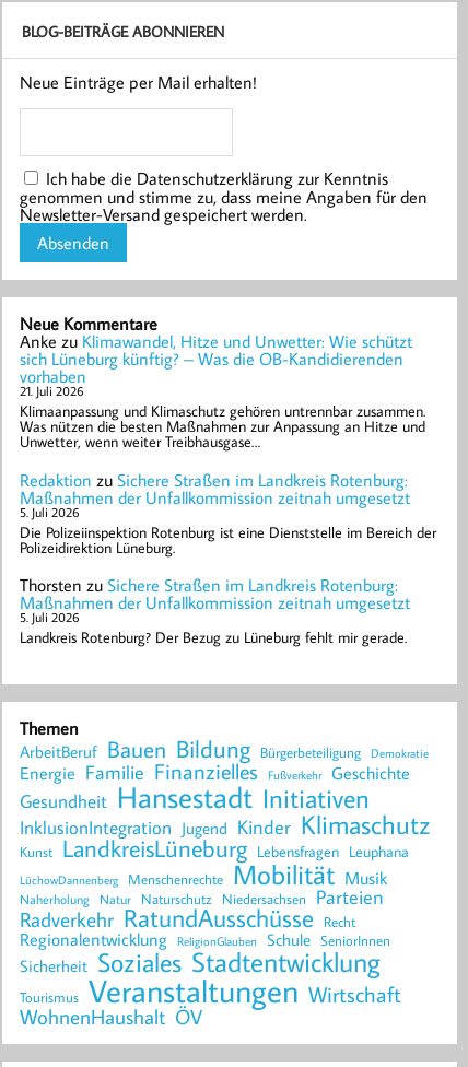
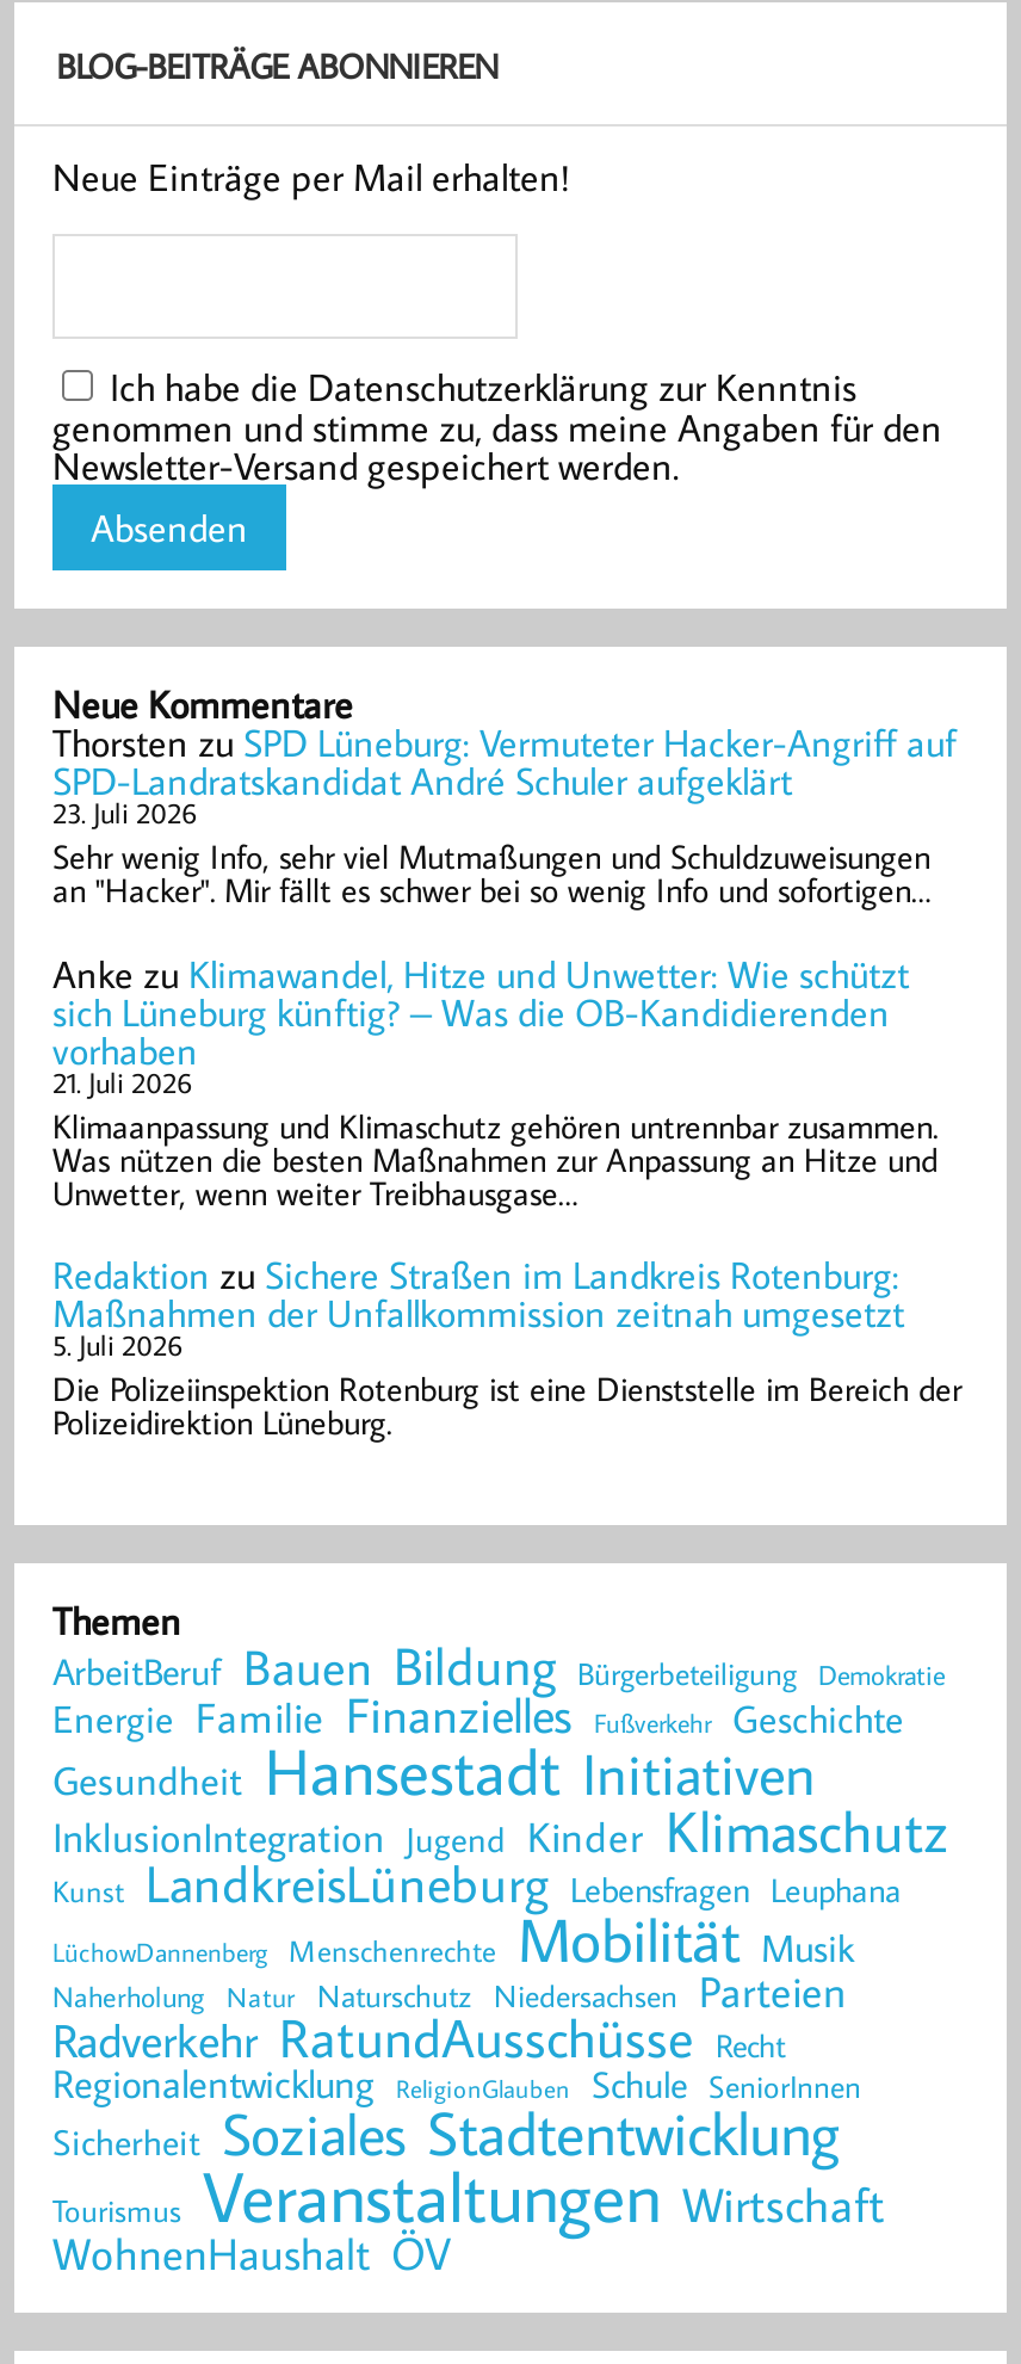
+ ThorstenzuSPD Lüneburg: Vermuteter Hacker-Angriff auf
+ SPD-Landratskandidat André Schuler aufgeklärt
+ 23. Juli 2026
+ Sehr wenig Info, sehr viel Mutmaßungen und Schuldzuweisungen
+ an "Hacker". Mir fällt es schwer bei so wenig Info und sofortigen…

moved down: Anke zu Klimawandel, Hitze und Unwetter: Wie schützt | sich Lüneburg künftig? – Was die OB-Kandidierenden | vorhaben | ... | Die Polizeiinspektion Rotenburg ist eine Dienststelle im Bereich der | Polizeidirektion Lüneburg.

- Thorsten zu Sichere Straßen im Landkreis Rotenburg:
- Maßnahmen der Unfallkommission zeitnah umgesetzt
- 5. Juli 2026
- Landkreis Rotenburg? Der Bezug zu Lüneburg fehlt mir gerade.
